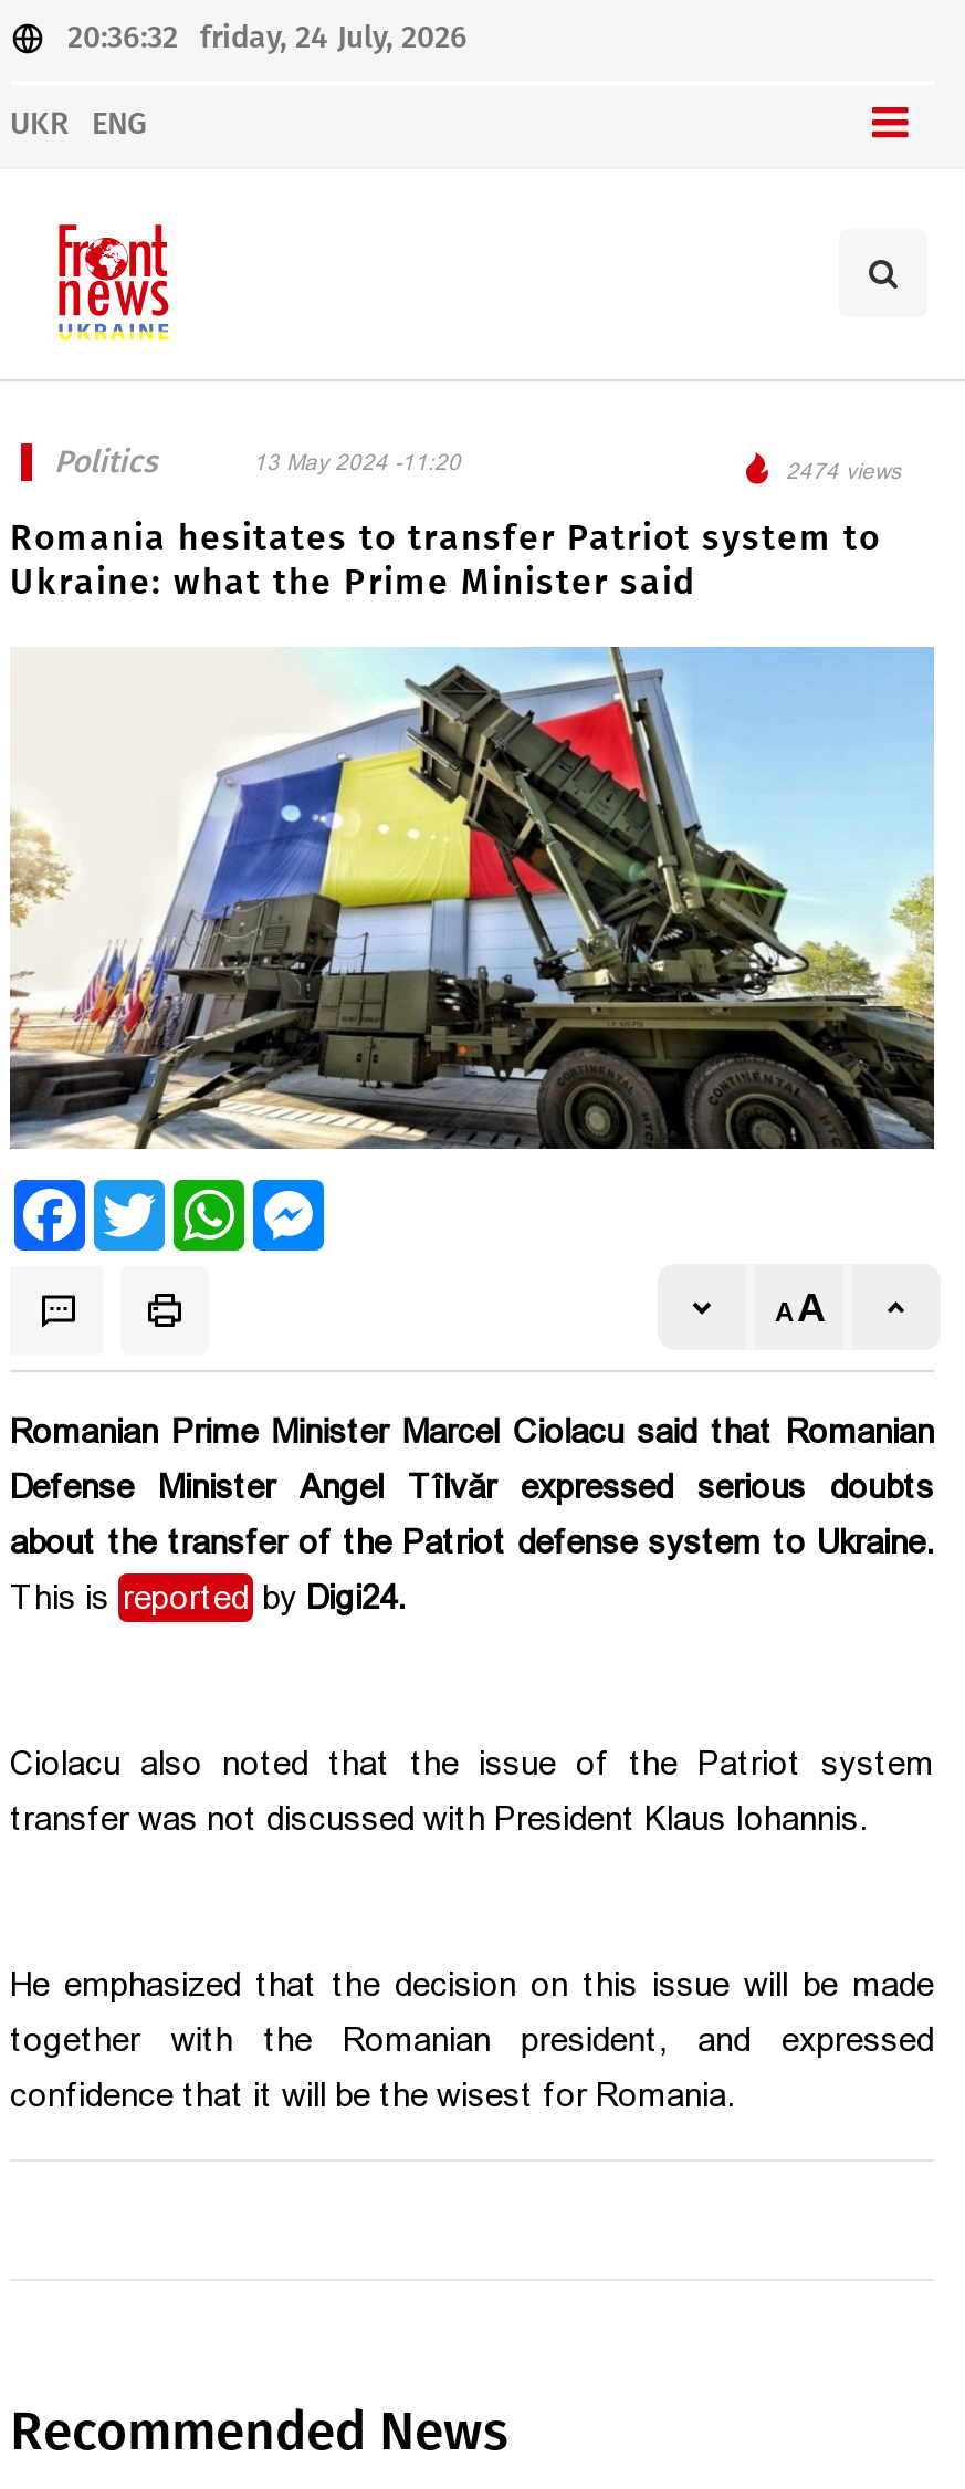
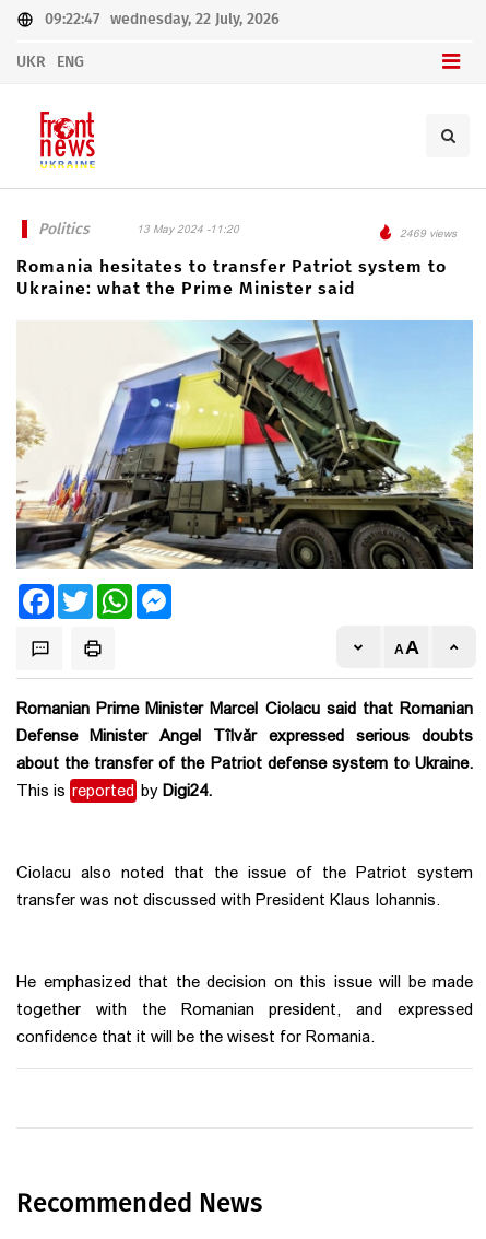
- 20:36:32 friday, 24 July, 2026
+ 09:22:47 wednesday, 22 July, 2026

- 2474 views
+ 2469 views
